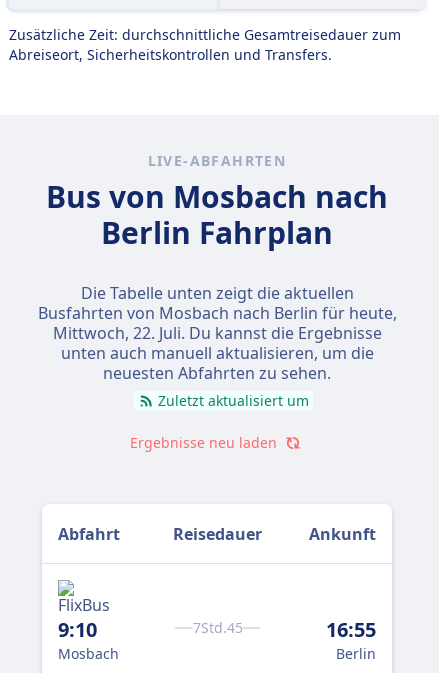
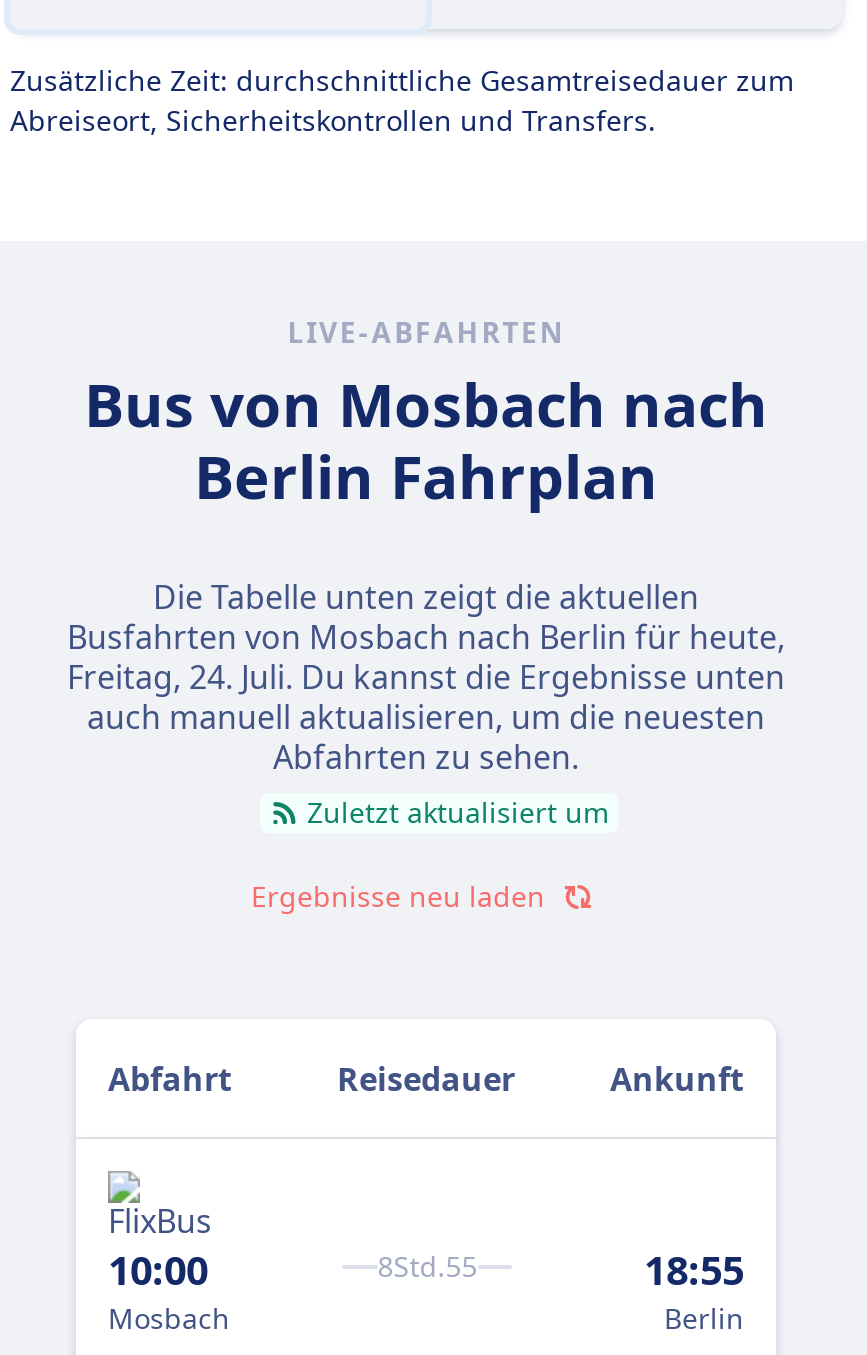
- Mittwoch, 22. Juli. Du kannst die Ergebnisse
- unten auch manuell aktualisieren, um die
- neuesten Abfahrten zu sehen.
+ Freitag, 24. Juli. Du kannst die Ergebnisse unten
+ auch manuell aktualisieren, um die neuesten
+ Abfahrten zu sehen.

- 9:10
+ 10:00

- 7Std.45
- 16:55
+ 8Std.55
+ 18:55
